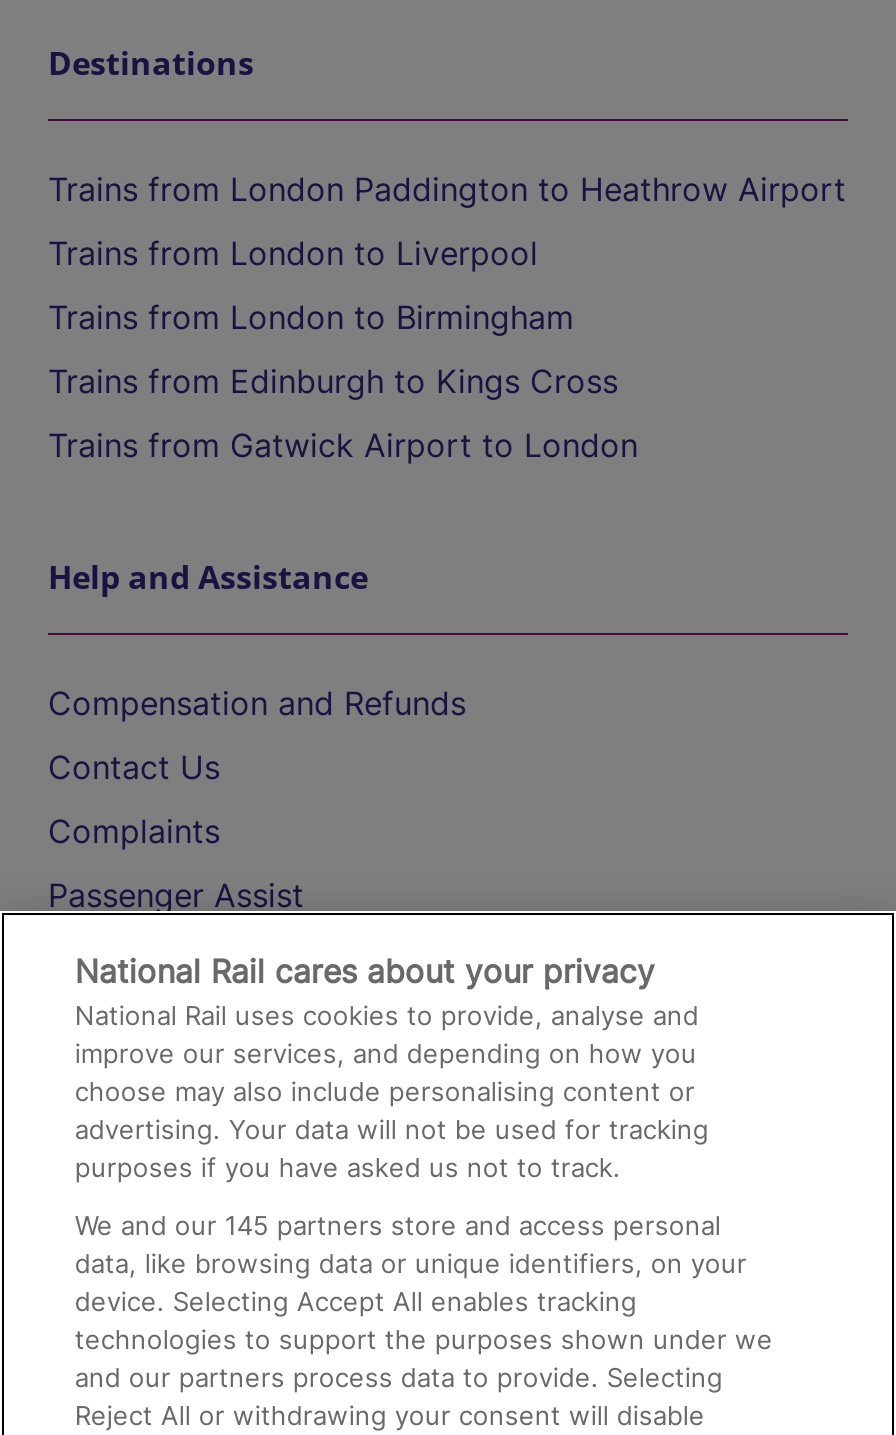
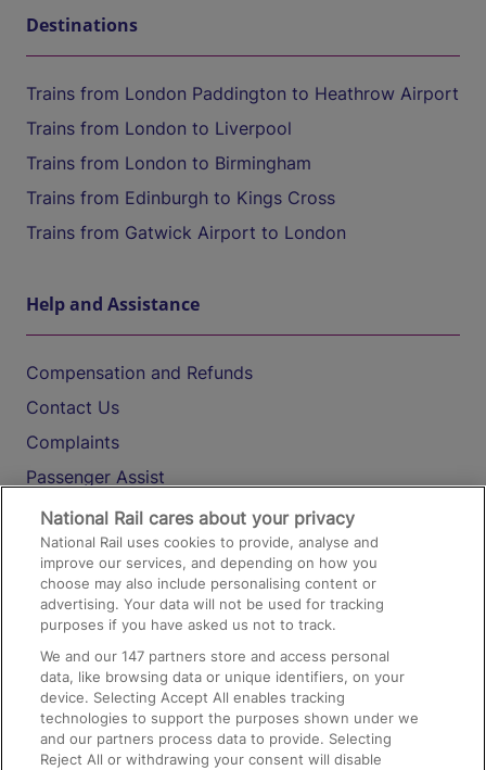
- We and our 145 partners store and access personal
+ We and our 147 partners store and access personal
